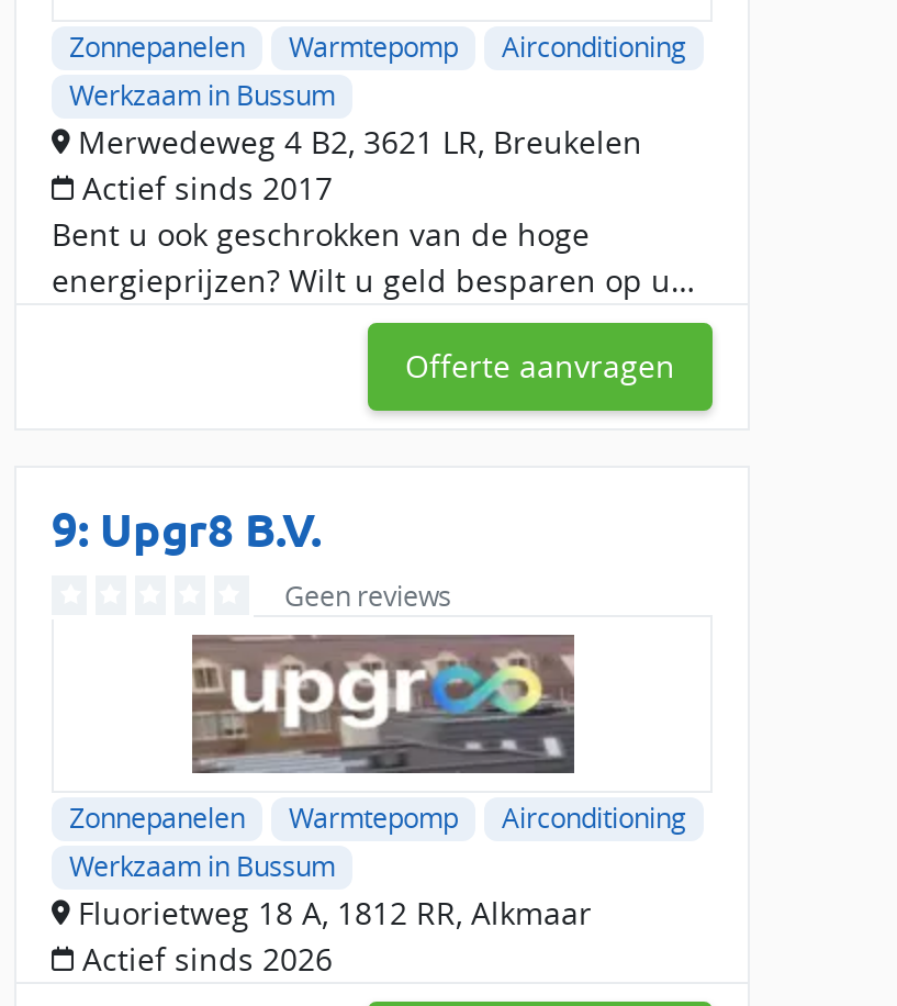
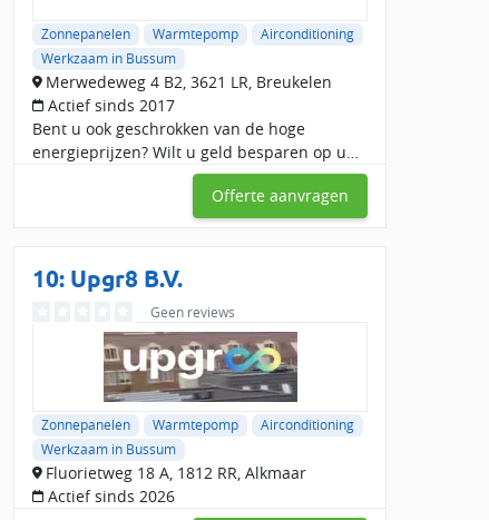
- 9: Upgr8 B.V.
+ 10: Upgr8 B.V.
